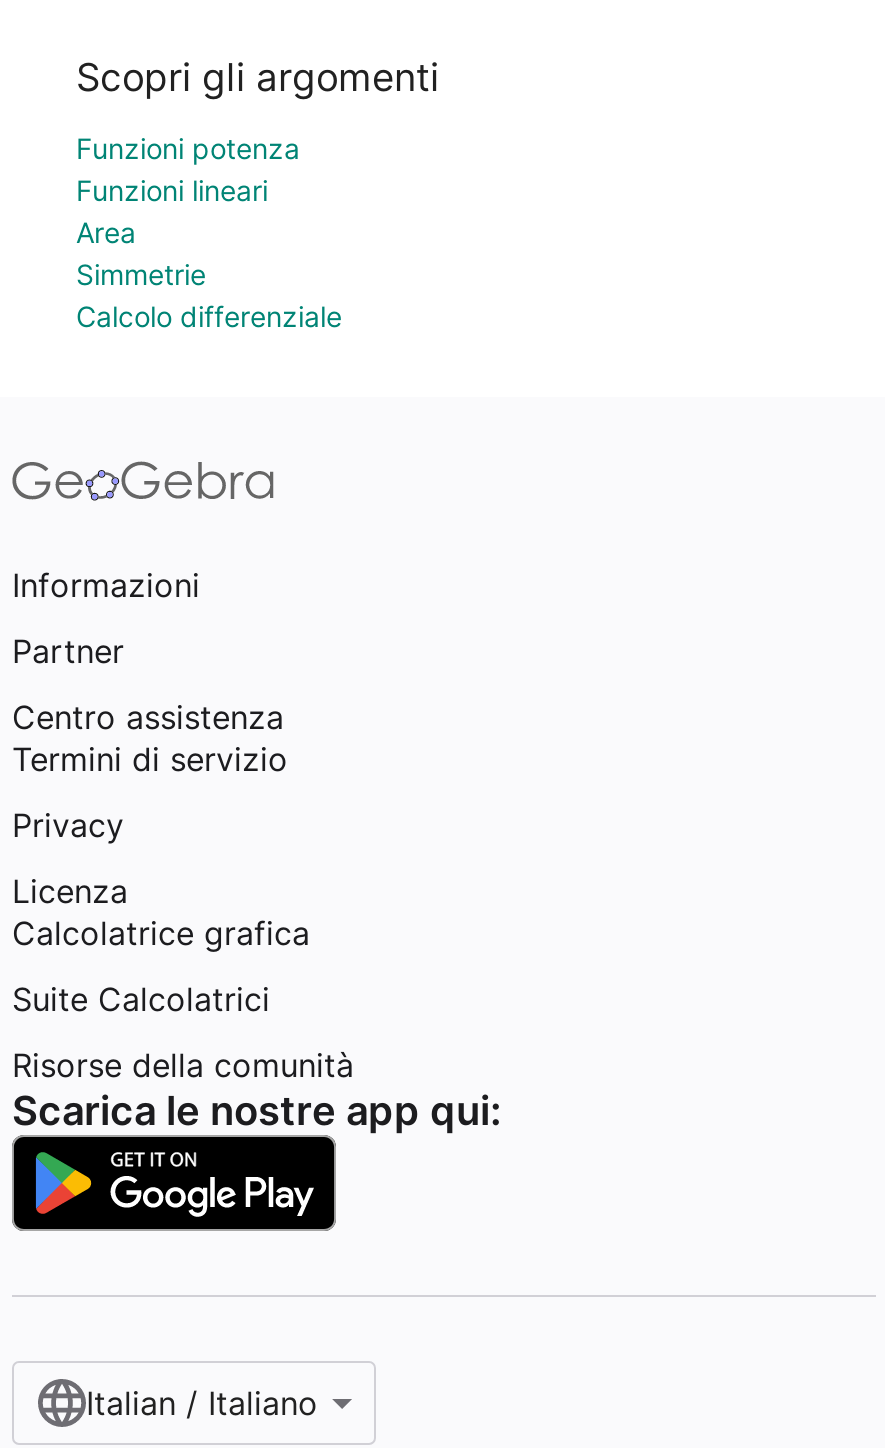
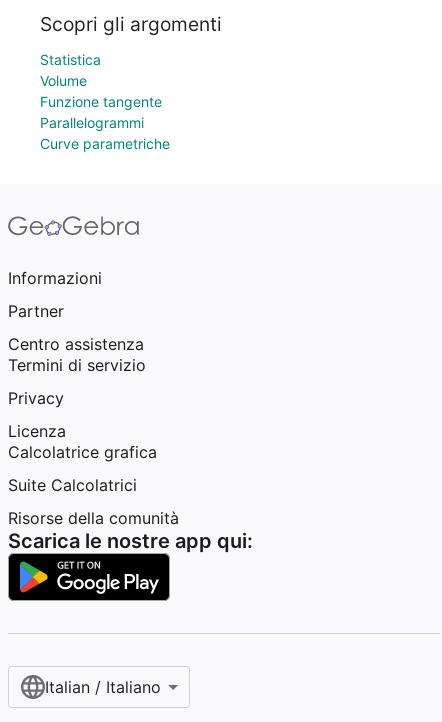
- Funzioni potenza
- Funzioni lineari
- Area
- Simmetrie
- Calcolo differenziale
+ Statistica
+ Volume
+ Funzione tangente
+ Parallelogrammi
+ Curve parametriche
